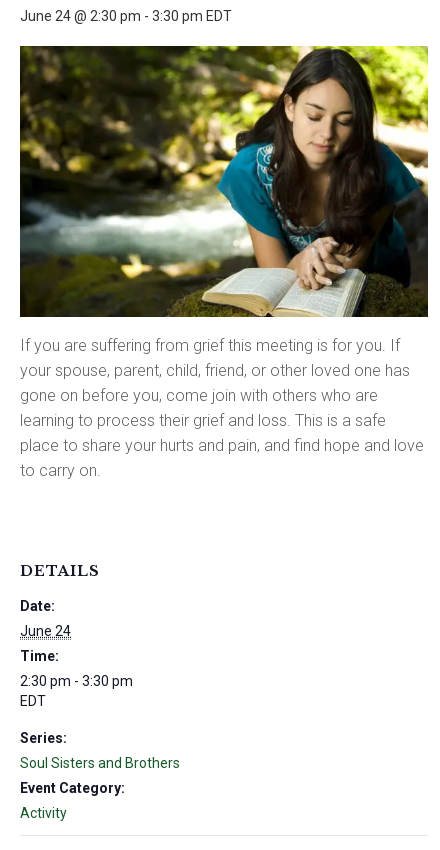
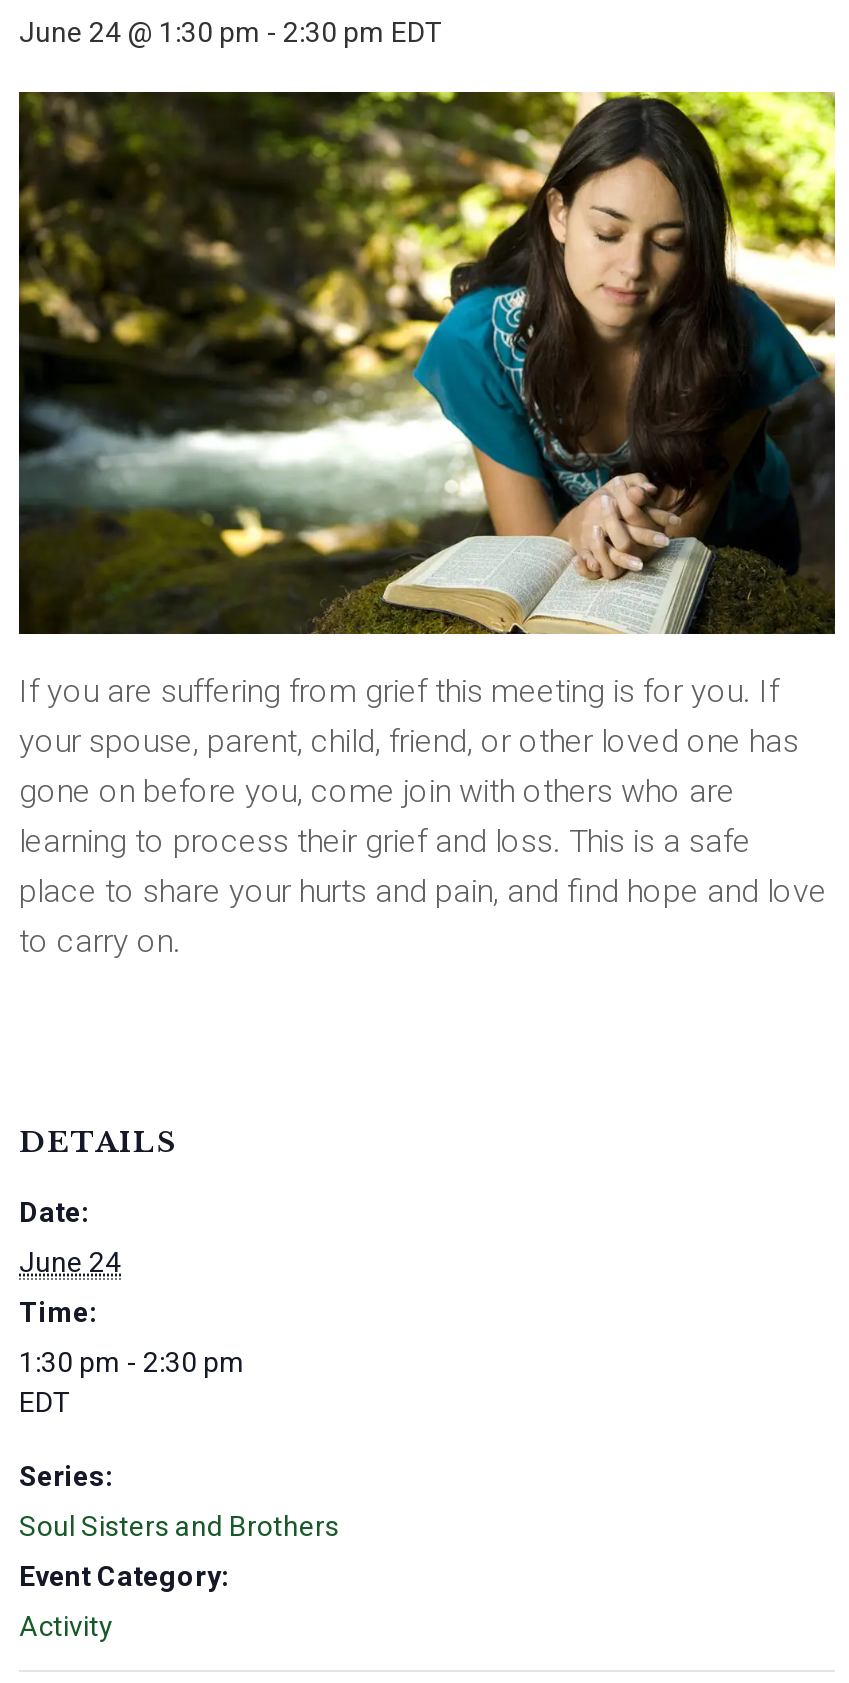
- June 24 @ 2:30 pm - 3:30 pm EDT
+ June 24 @ 1:30 pm - 2:30 pm EDT

- 2:30 pm - 3:30 pm
+ 1:30 pm - 2:30 pm
